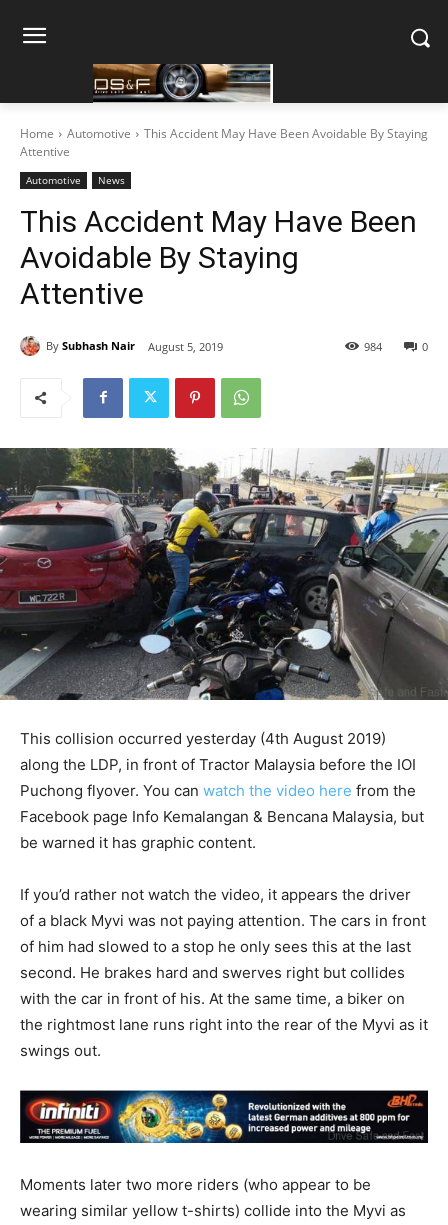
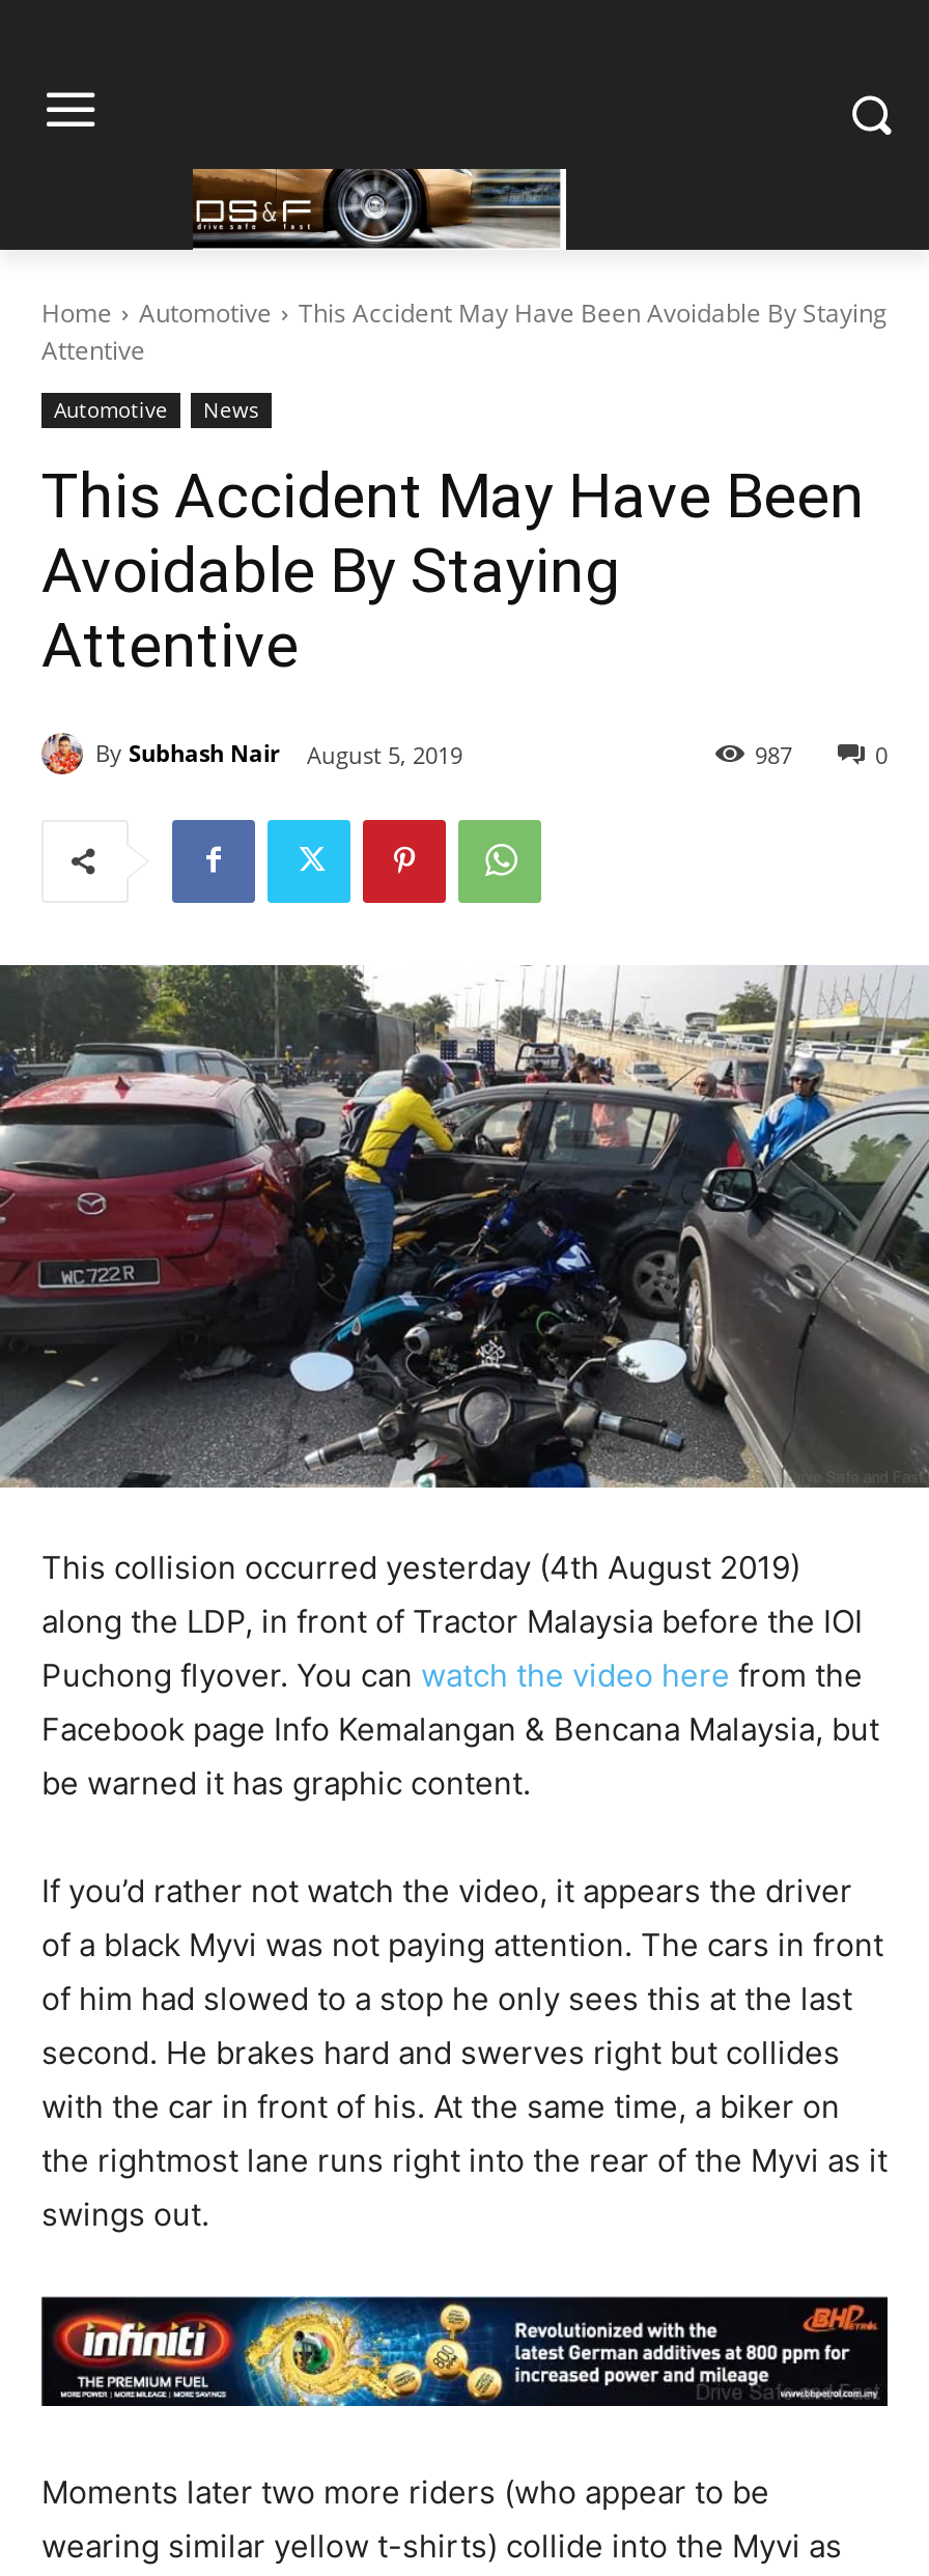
- 984
+ 987
